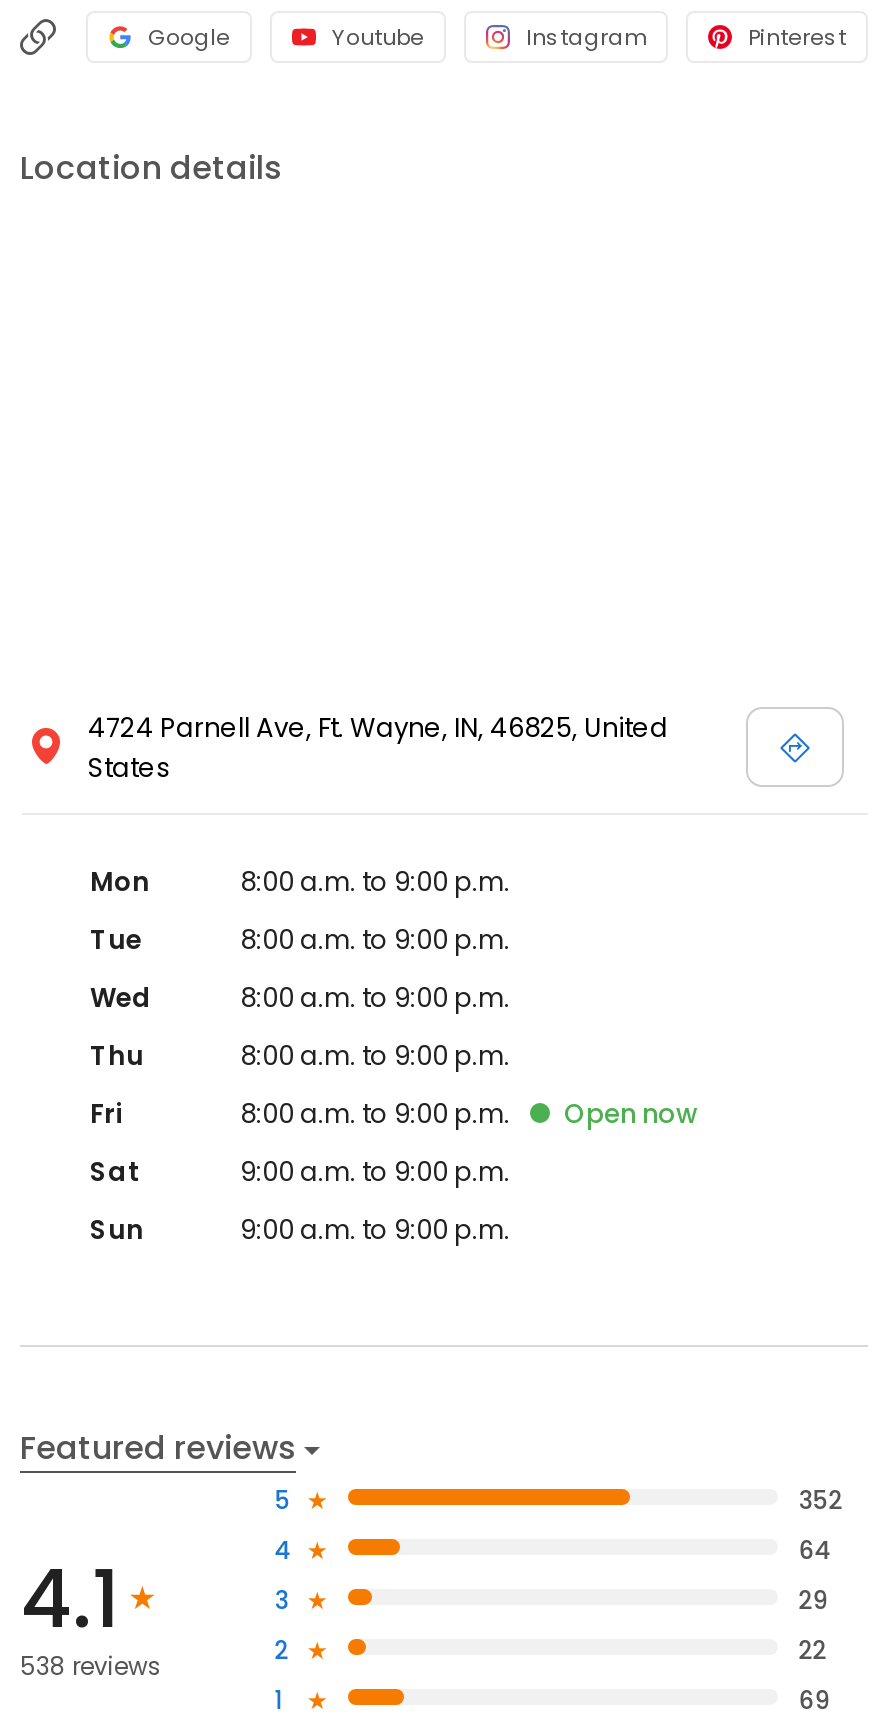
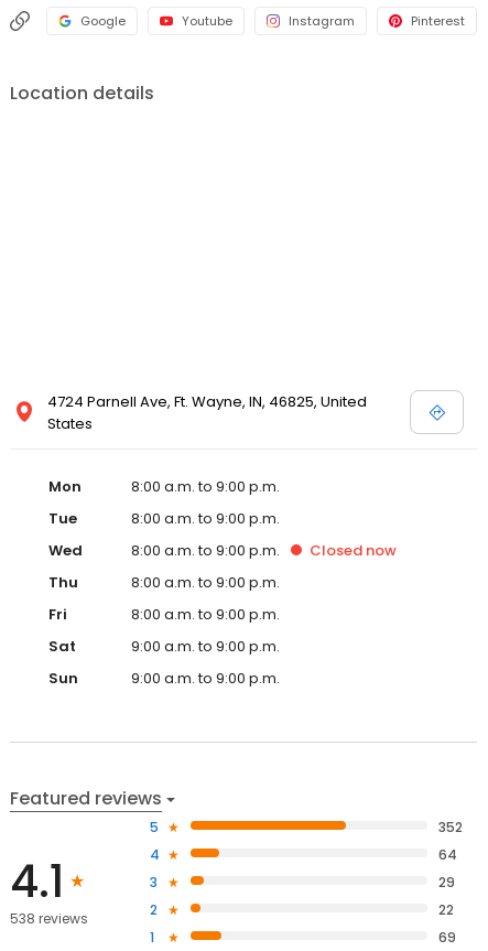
+ Closed now

- Open now
